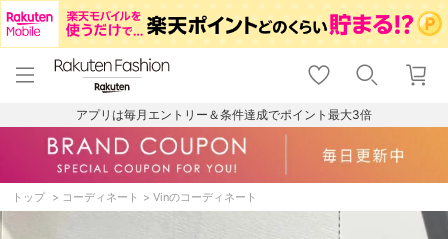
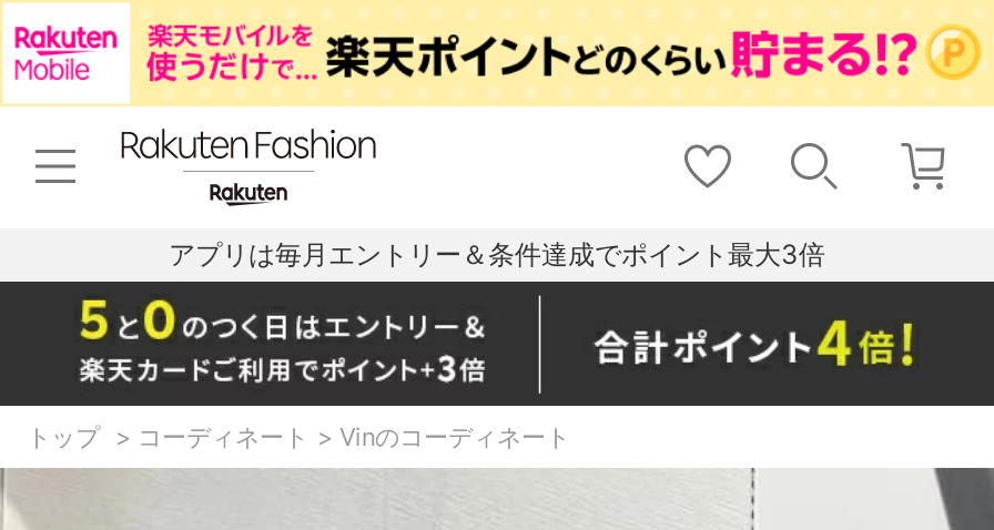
- [image]
+ [image]
